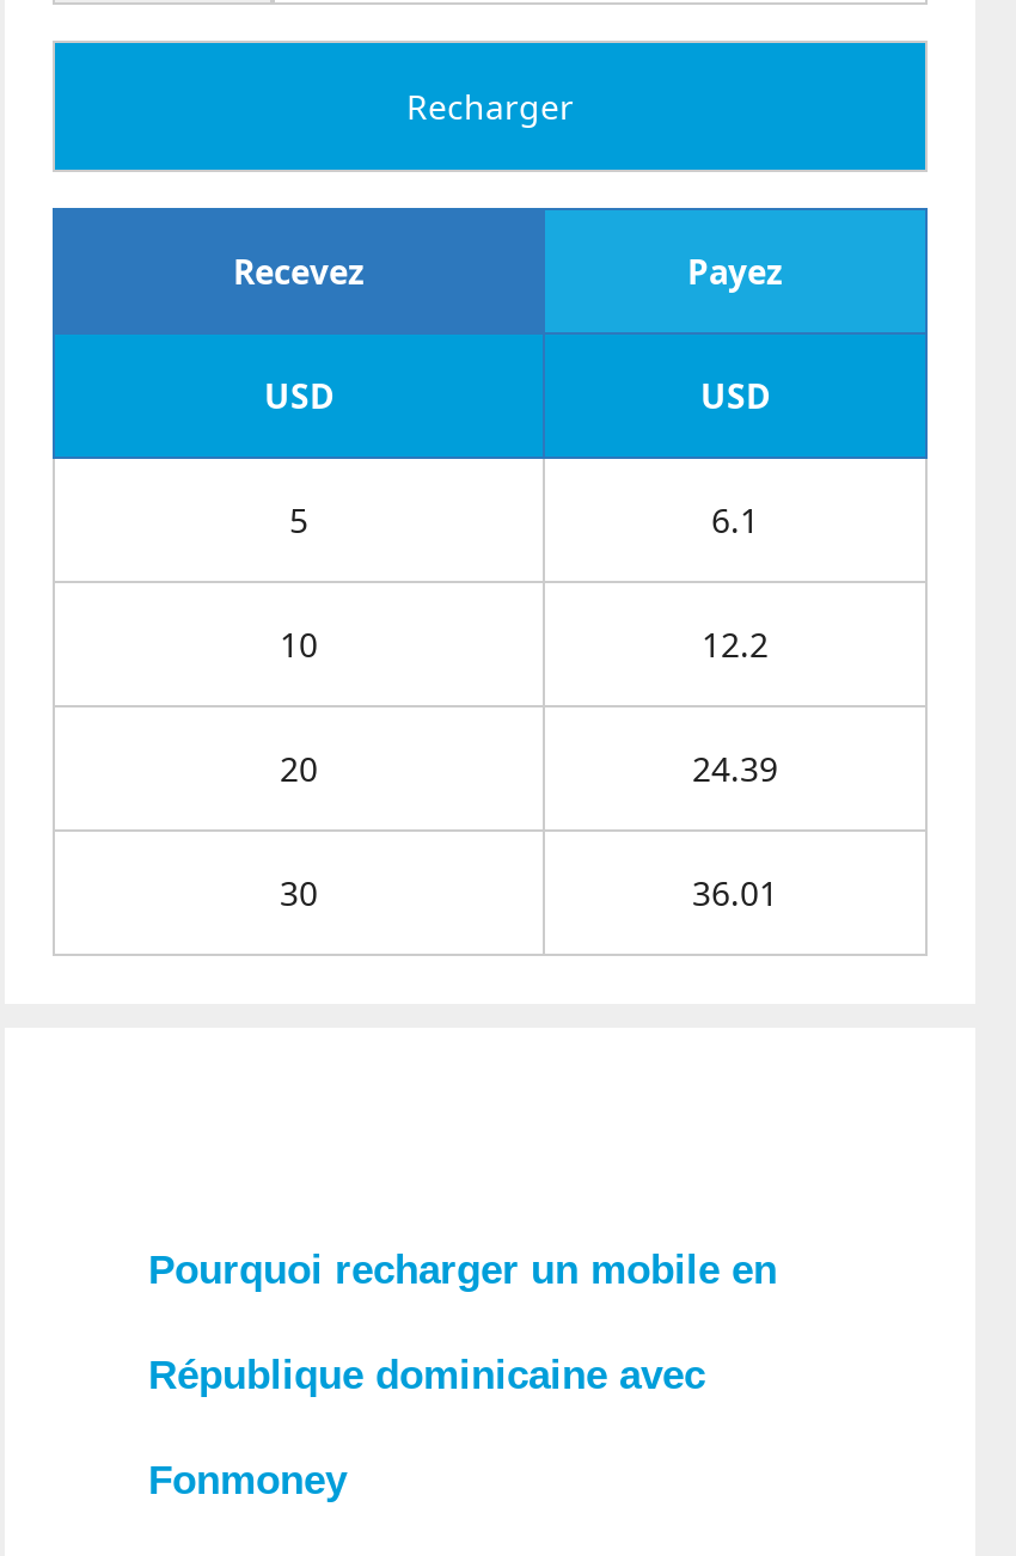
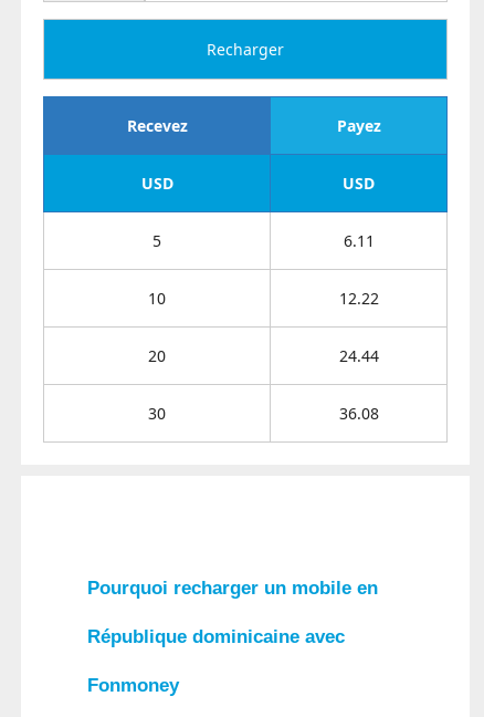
- 6.1
+ 6.11

- 12.2
+ 12.22

- 24.39
+ 24.44

- 36.01
+ 36.08
